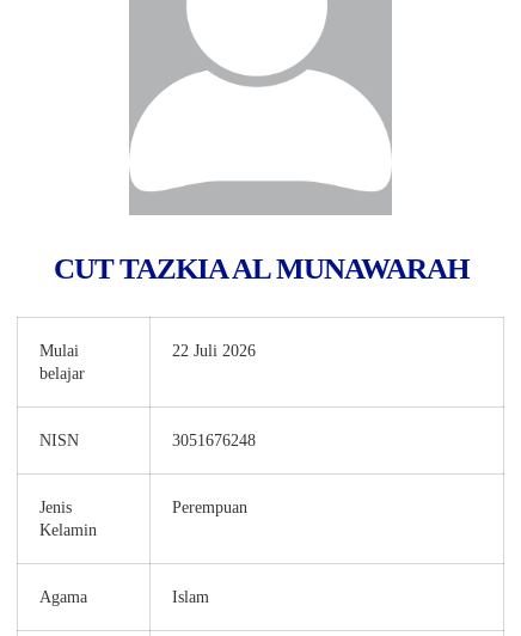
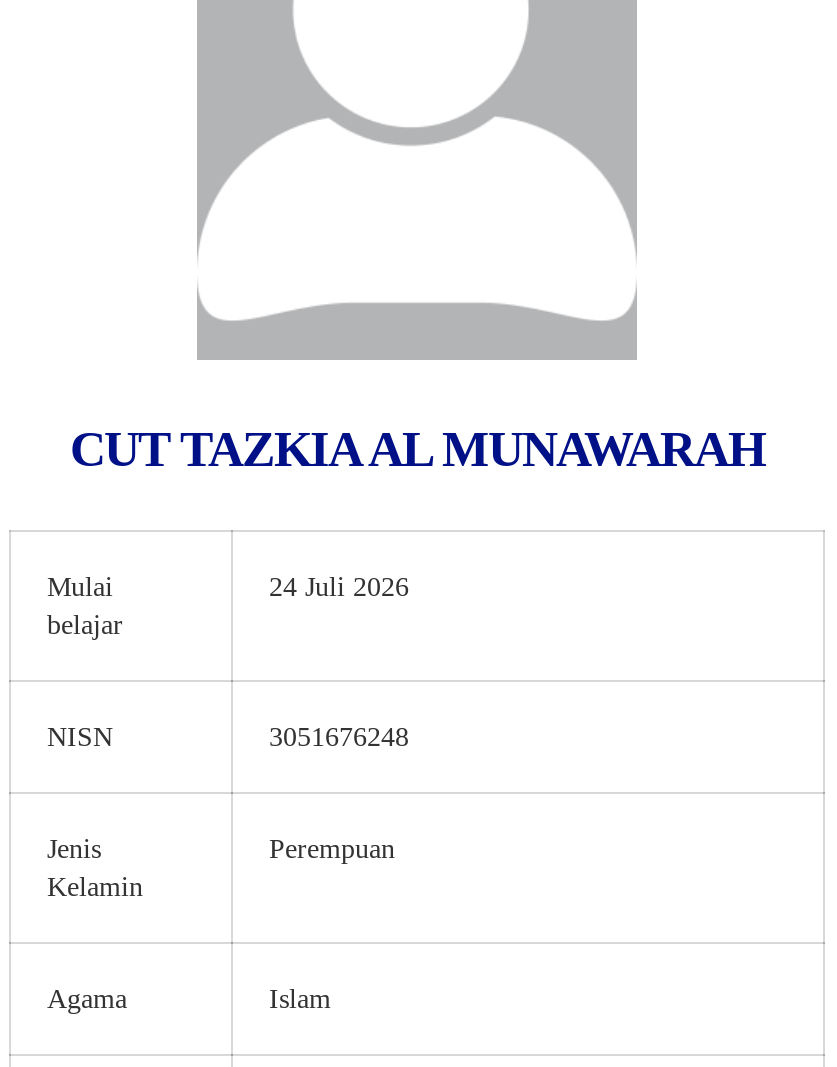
- 22 Juli 2026
+ 24 Juli 2026
